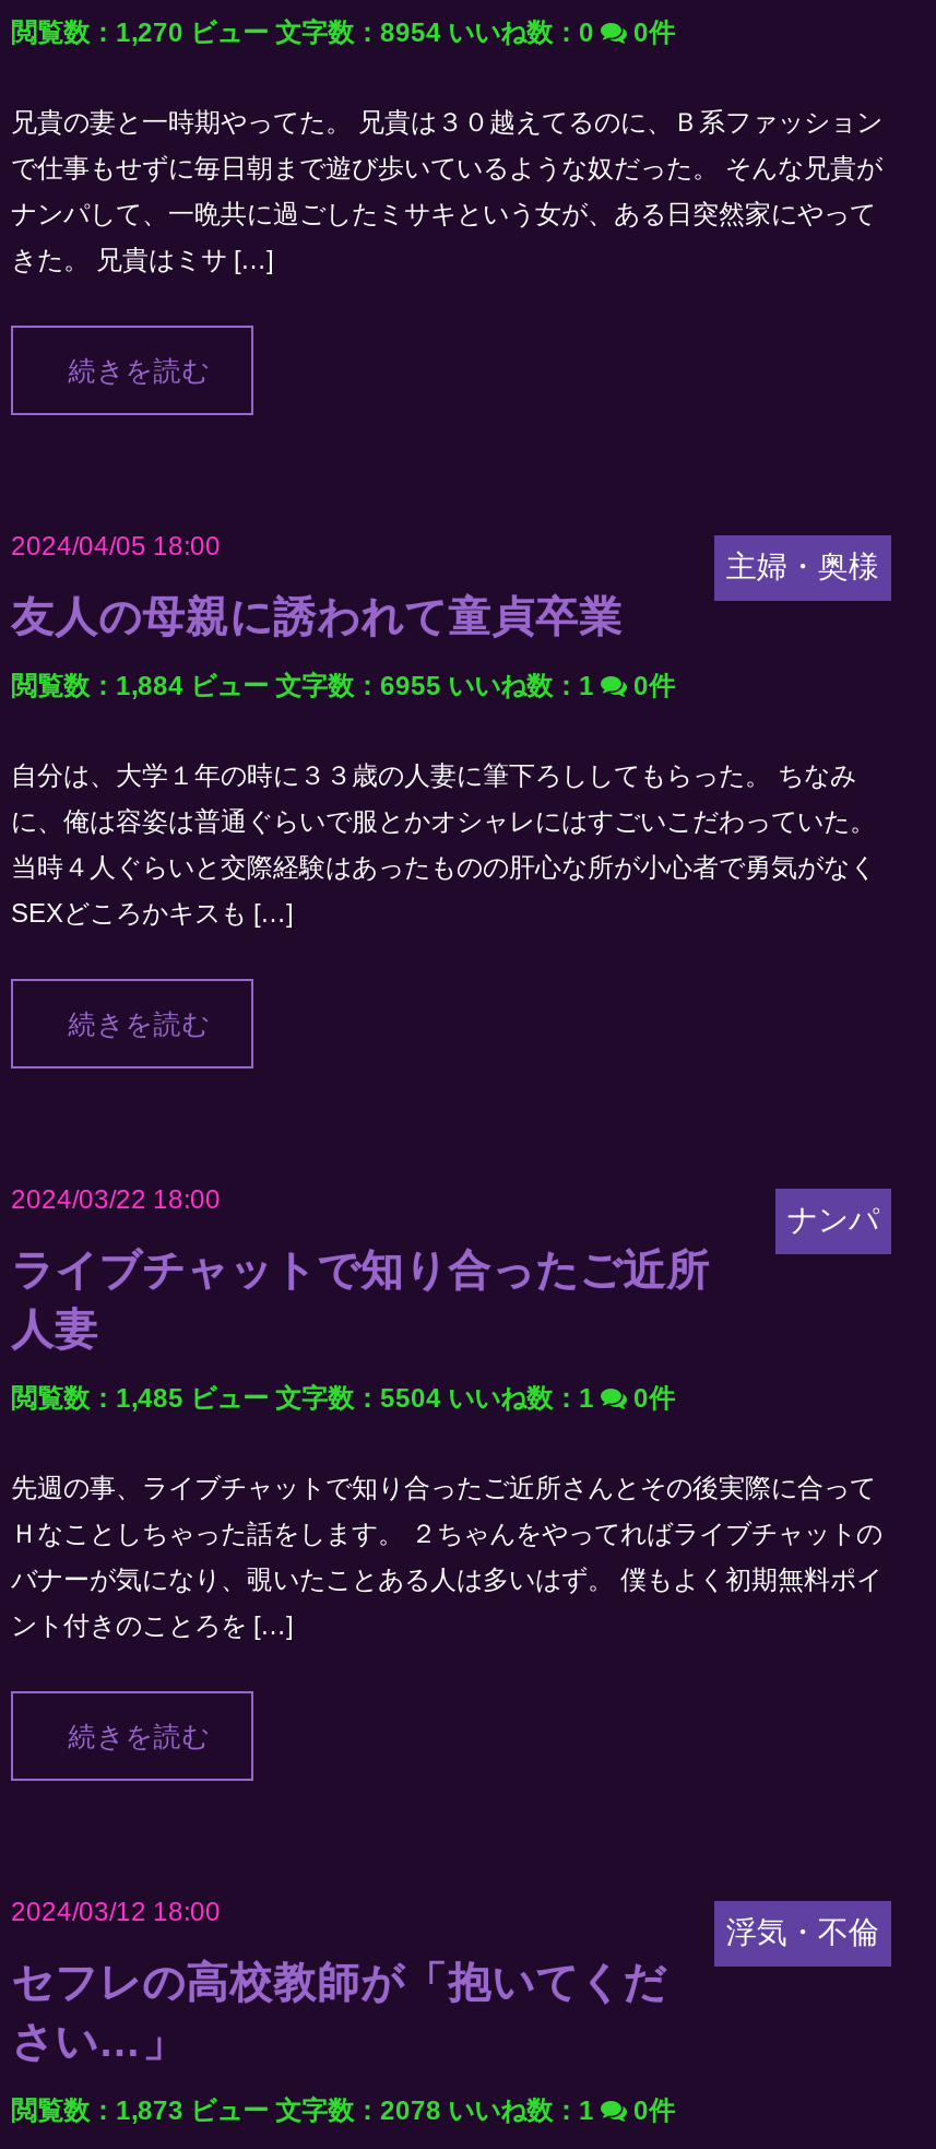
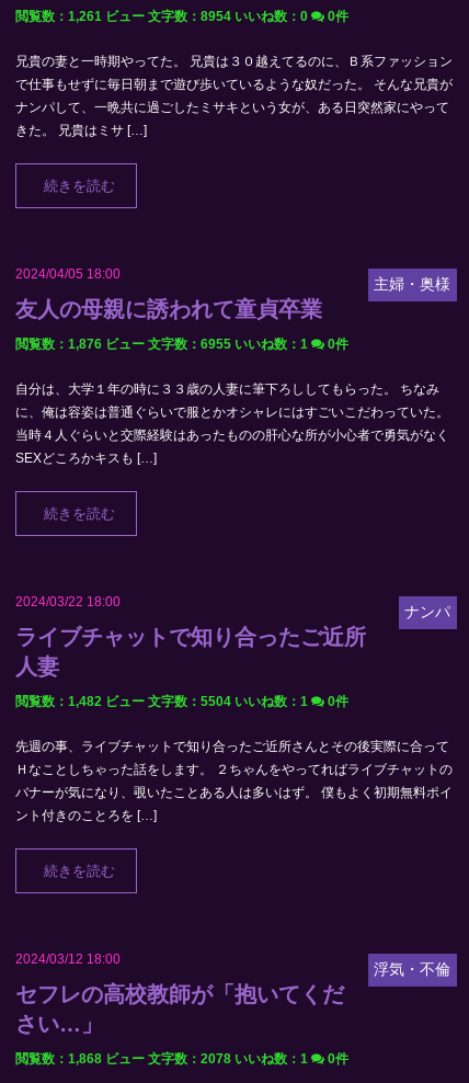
- 閲覧数：1,270 ビュー 文字数：8954 いいね数：0
+ 閲覧数：1,261 ビュー 文字数：8954 いいね数：0

- 閲覧数：1,884 ビュー 文字数：6955 いいね数：1
+ 閲覧数：1,876 ビュー 文字数：6955 いいね数：1

- 閲覧数：1,485 ビュー 文字数：5504 いいね数：1
+ 閲覧数：1,482 ビュー 文字数：5504 いいね数：1

- 閲覧数：1,873 ビュー 文字数：2078 いいね数：1
+ 閲覧数：1,868 ビュー 文字数：2078 いいね数：1
